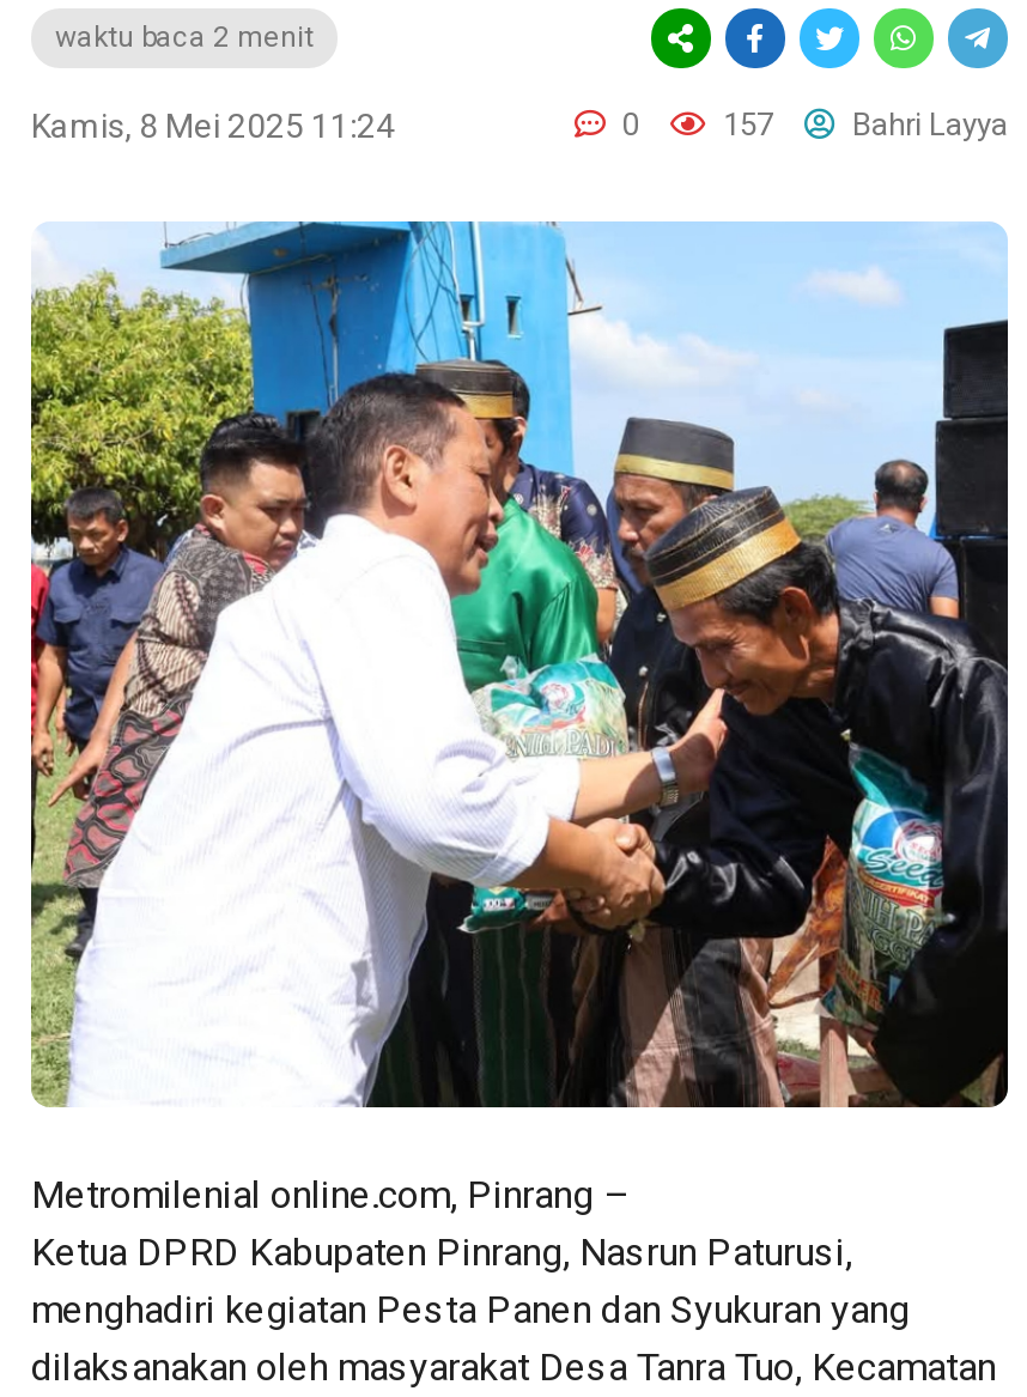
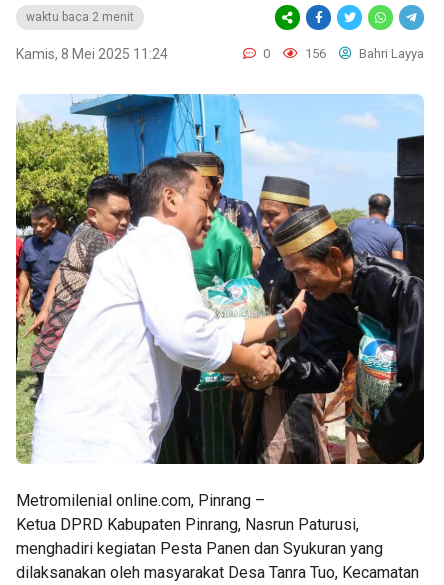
- 0 157 Bahri Layya
+ 0 156 Bahri Layya
